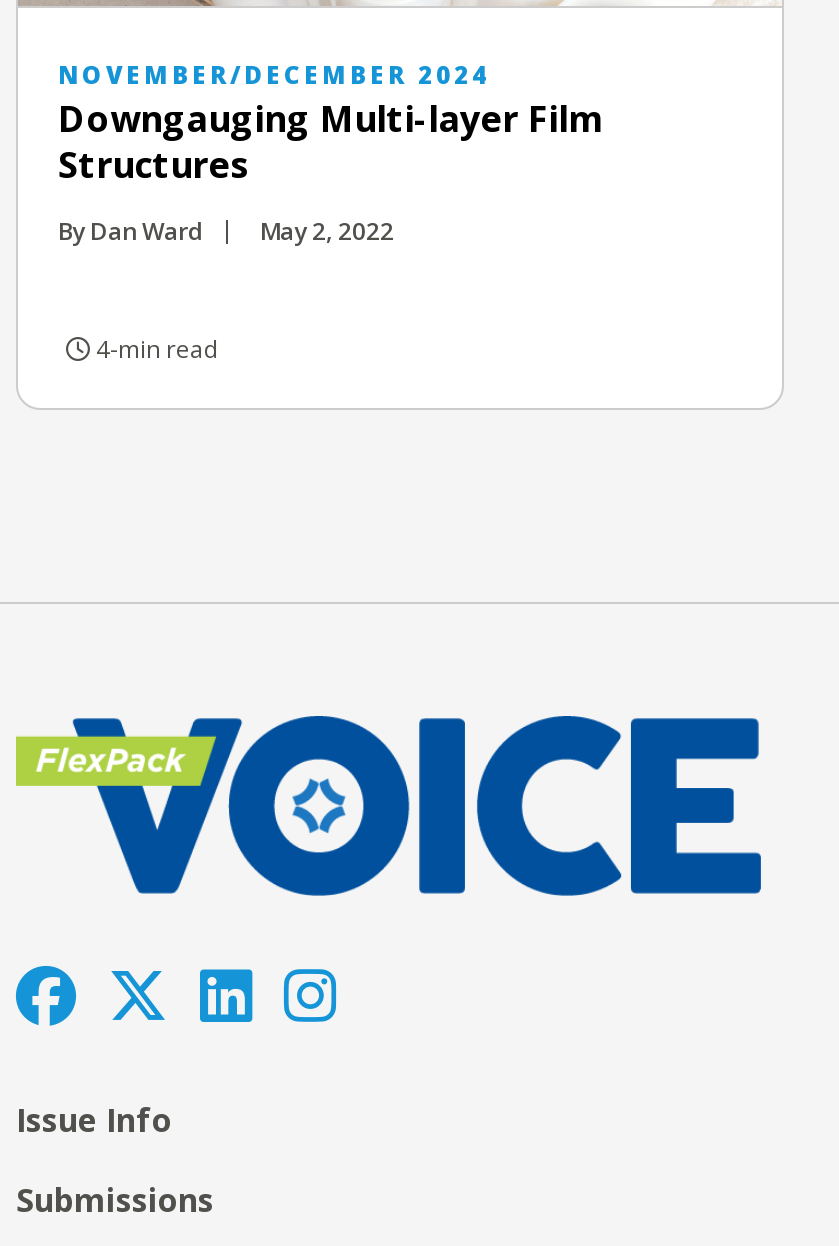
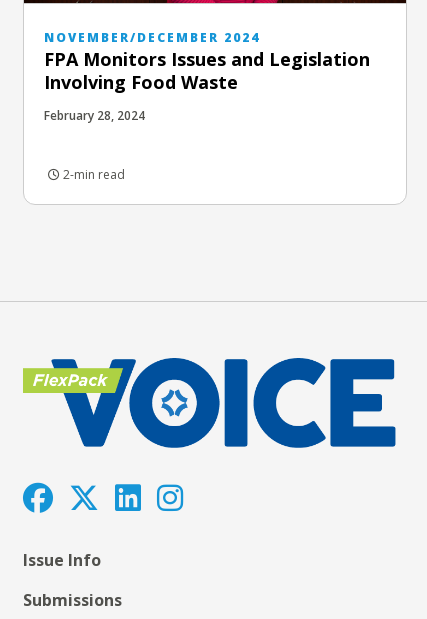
- Downgauging Multi-layer Film
- Structures
+ FPA Monitors Issues and Legislation
+ Involving Food Waste

- By Dan Ward
- May 2, 2022
+ February 28, 2024

- 4-min read
+ 2-min read
